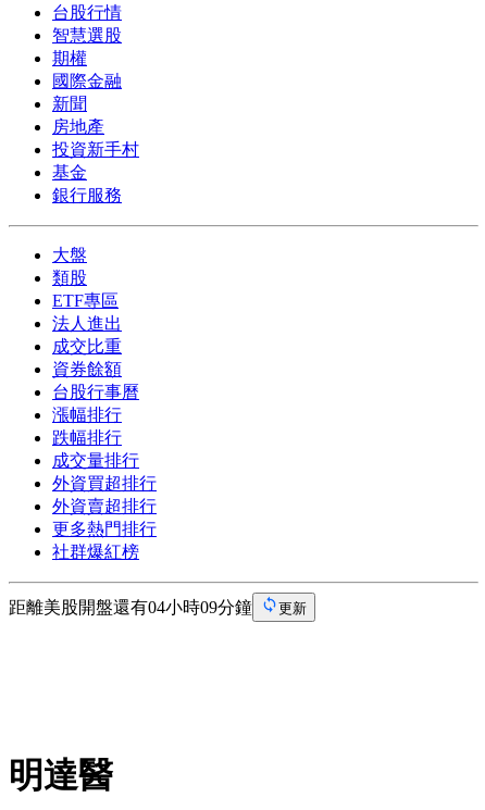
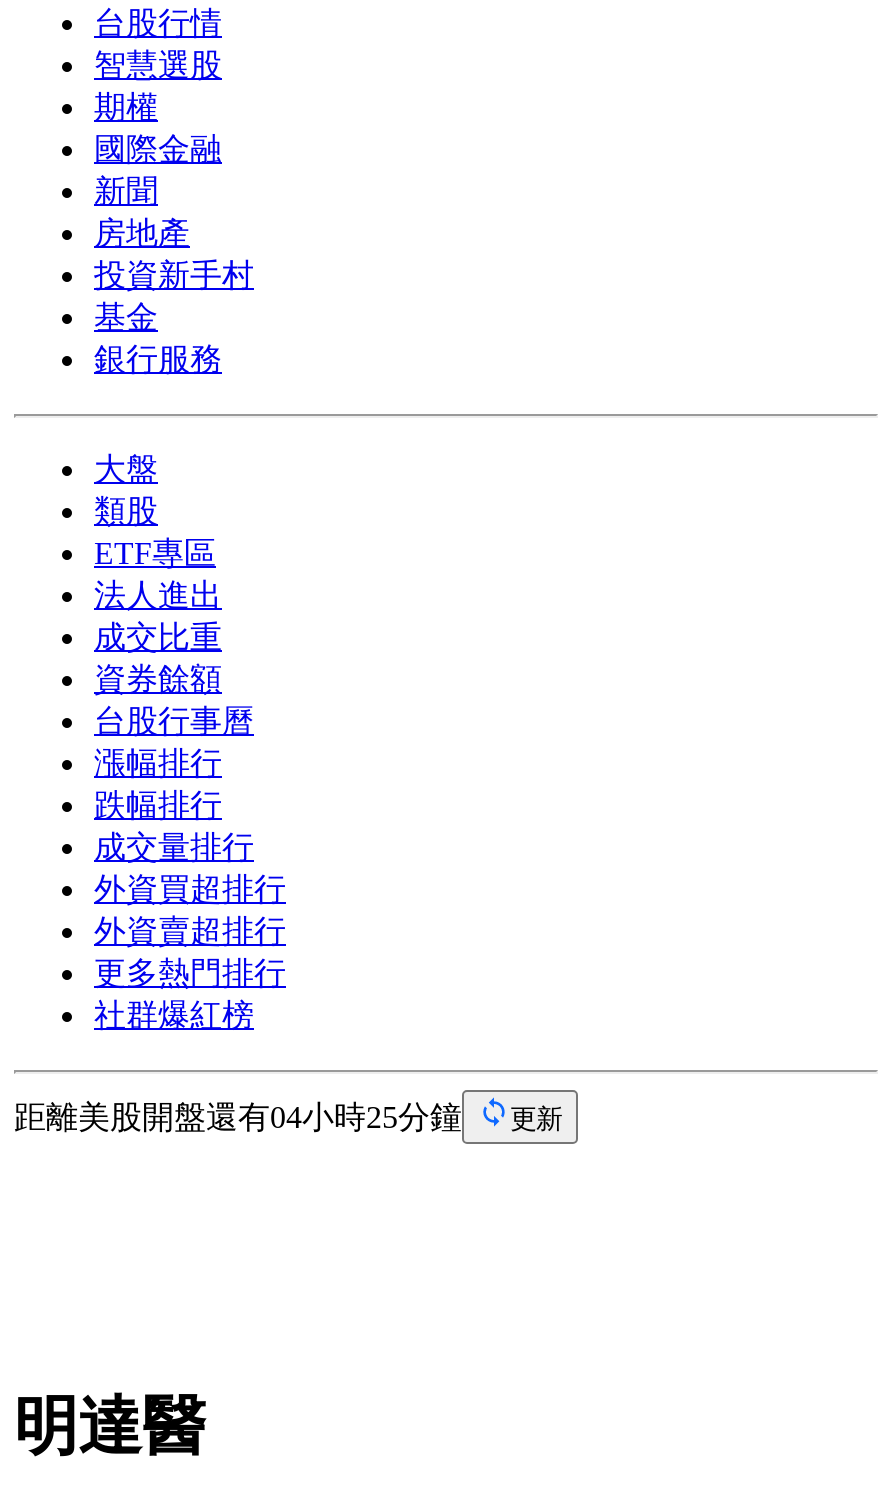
- 距離美股開盤還有04小時09分鐘
+ 距離美股開盤還有04小時25分鐘
